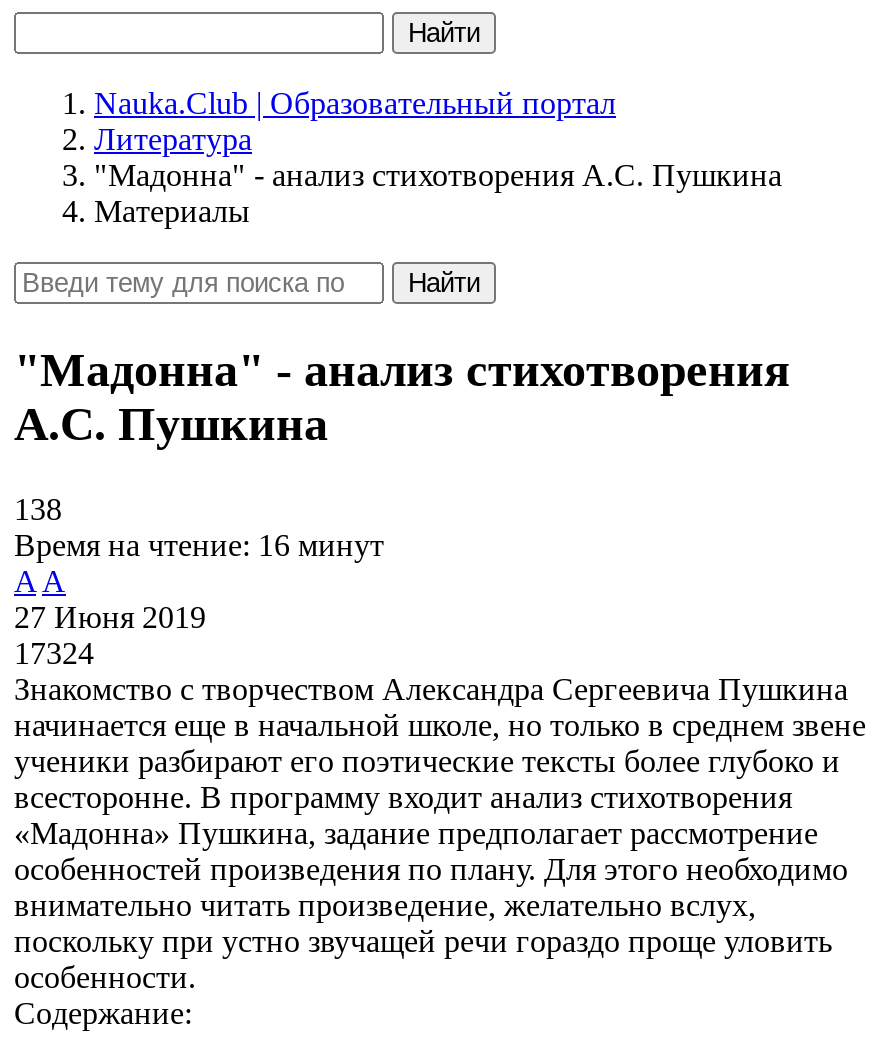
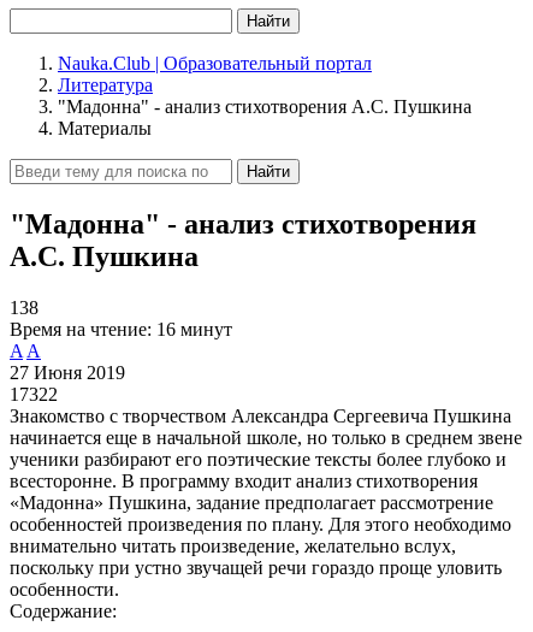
- 17324
+ 17322
